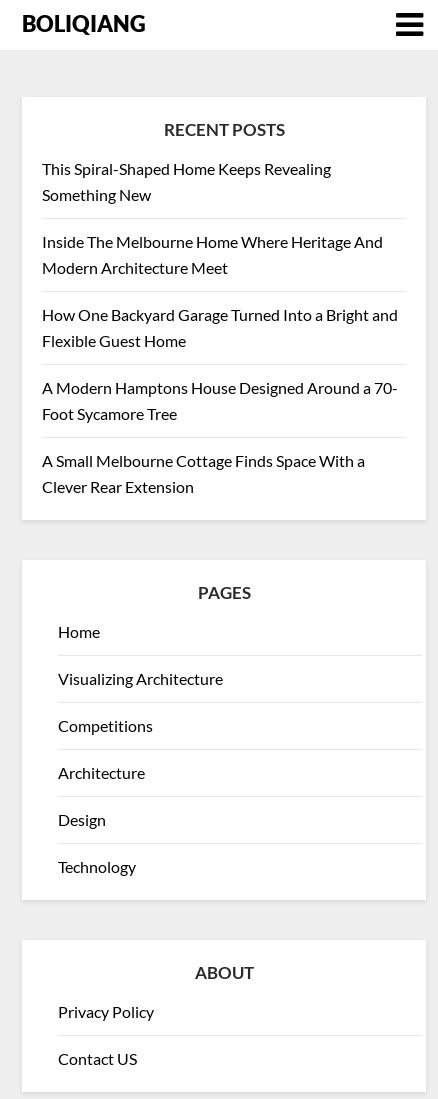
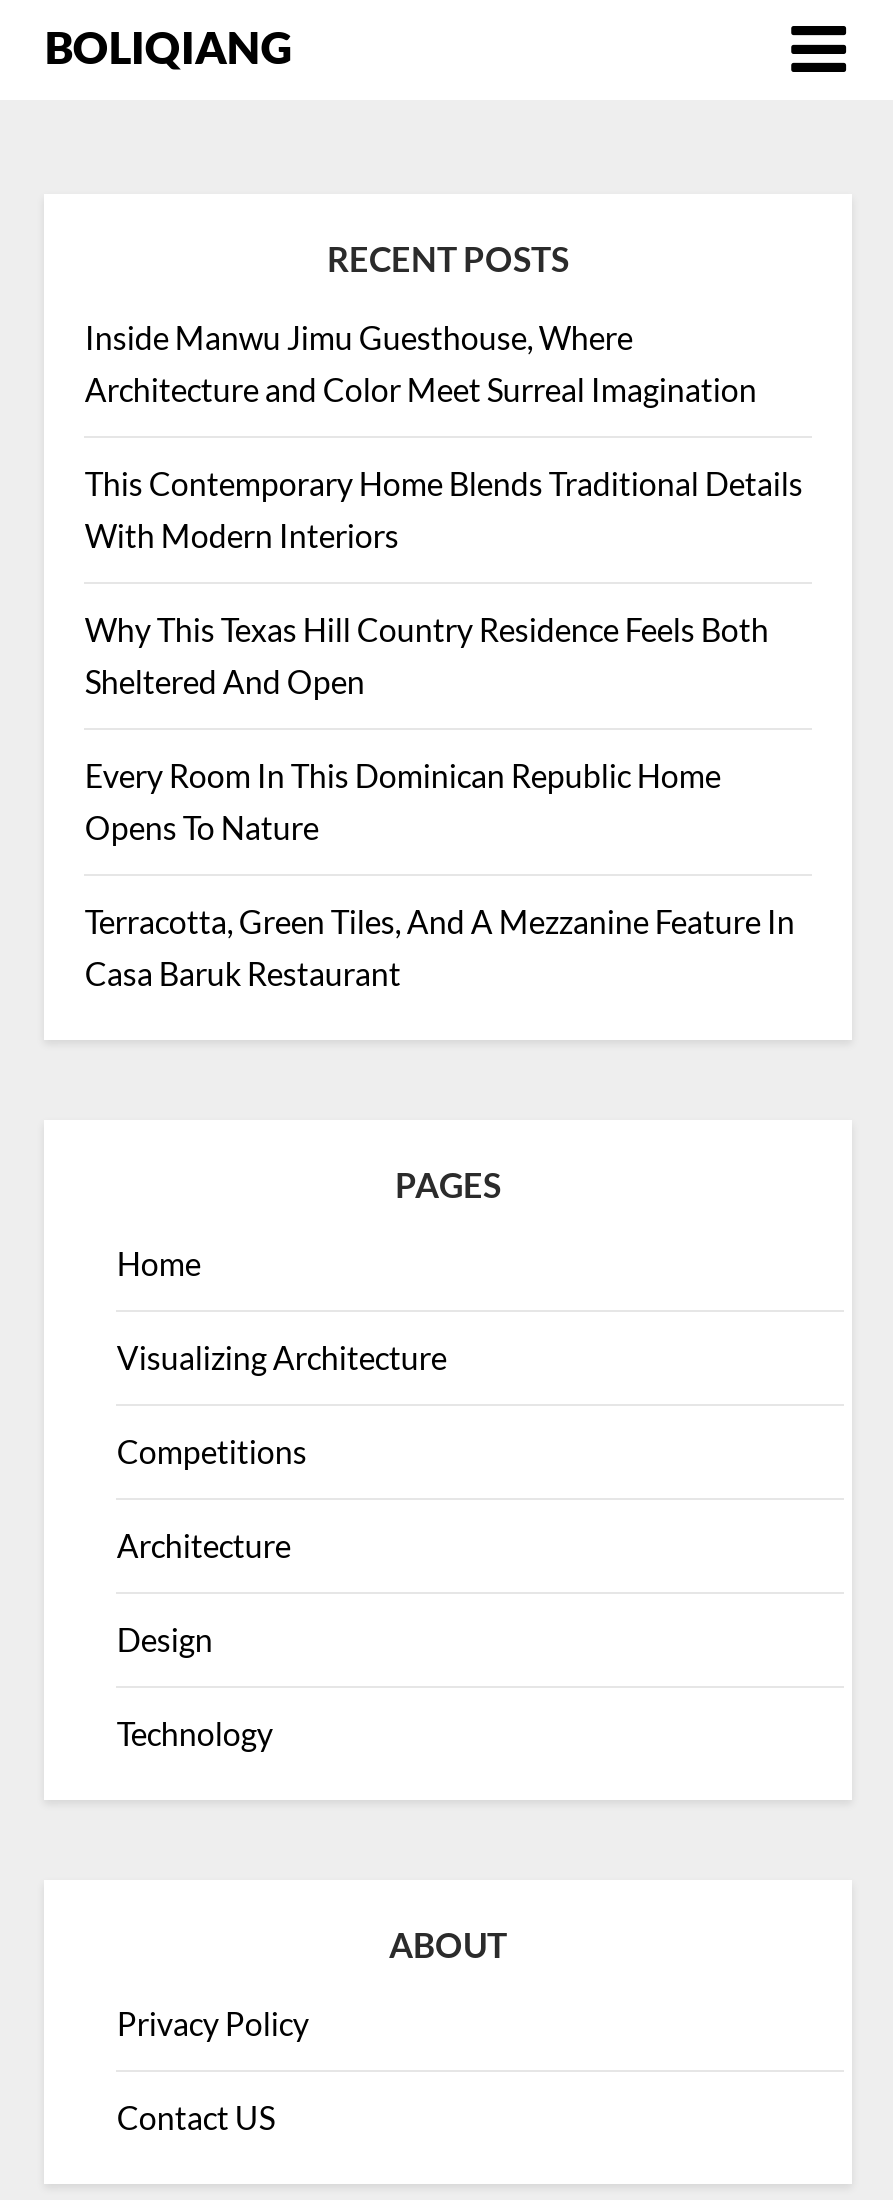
- This Spiral-Shaped Home Keeps Revealing
- Something New
+ Inside Manwu Jimu Guesthouse, Where
+ Architecture and Color Meet Surreal Imagination

- Inside The Melbourne Home Where Heritage And
- Modern Architecture Meet
+ This Contemporary Home Blends Traditional Details
+ With Modern Interiors

- How One Backyard Garage Turned Into a Bright and
- Flexible Guest Home
+ Why This Texas Hill Country Residence Feels Both
+ Sheltered And Open

- A Modern Hamptons House Designed Around a 70-
- Foot Sycamore Tree
+ Every Room In This Dominican Republic Home
+ Opens To Nature

- A Small Melbourne Cottage Finds Space With a
- Clever Rear Extension
+ Terracotta, Green Tiles, And A Mezzanine Feature In
+ Casa Baruk Restaurant
